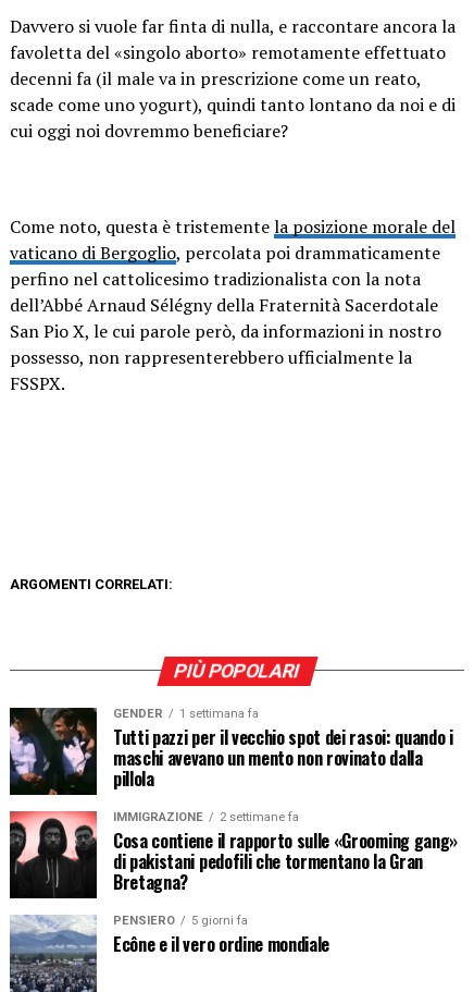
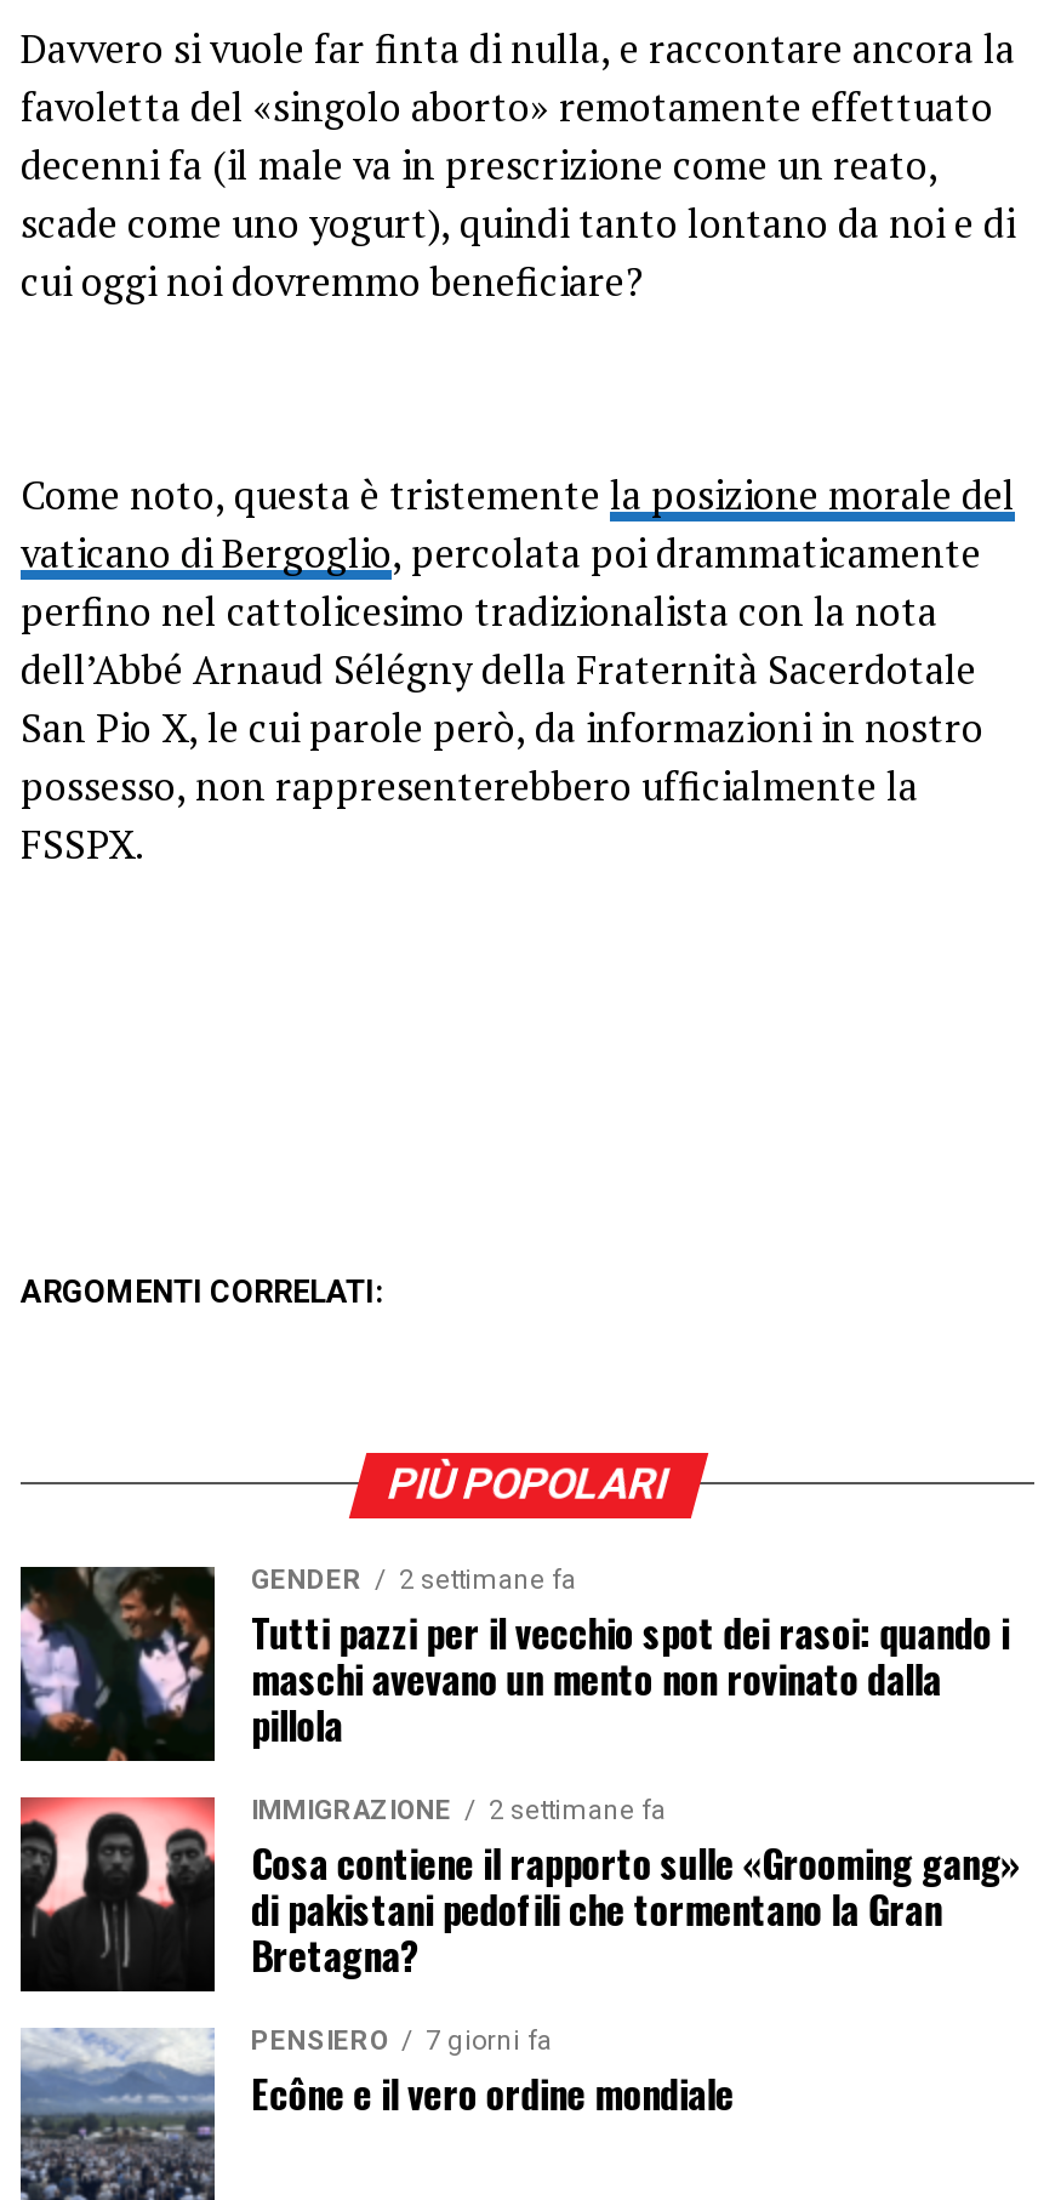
- GENDER 1 settimana fa
+ GENDER 2 settimane fa

- PENSIERO 5 giorni fa
+ PENSIERO 7 giorni fa
